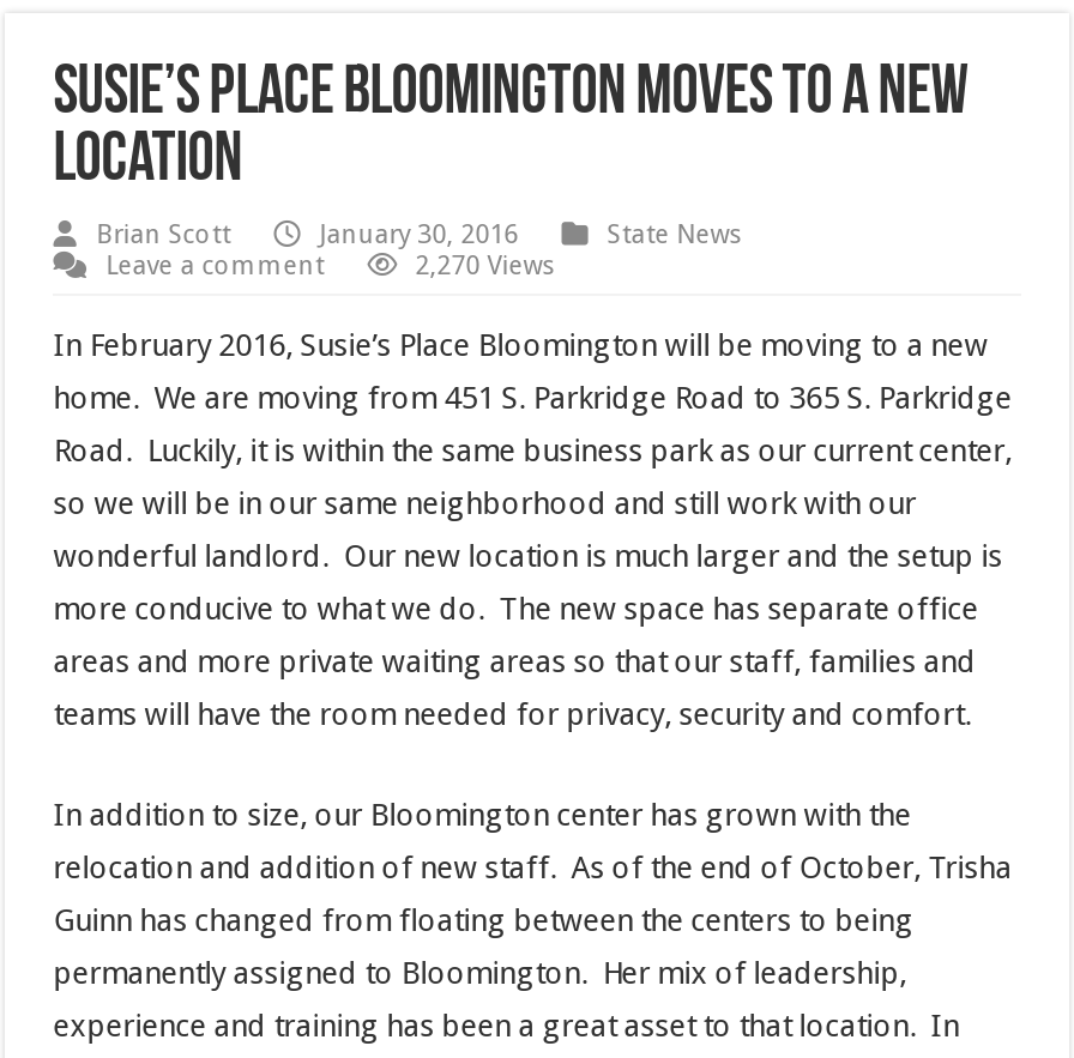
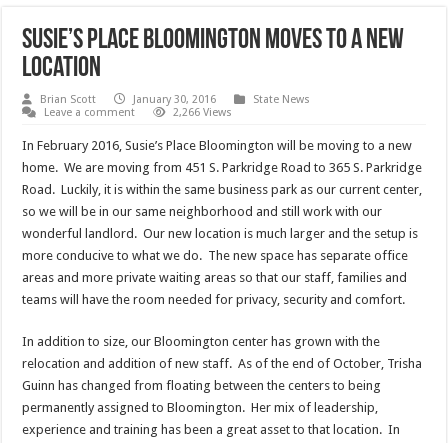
- 2,270 Views
+ 2,266 Views
